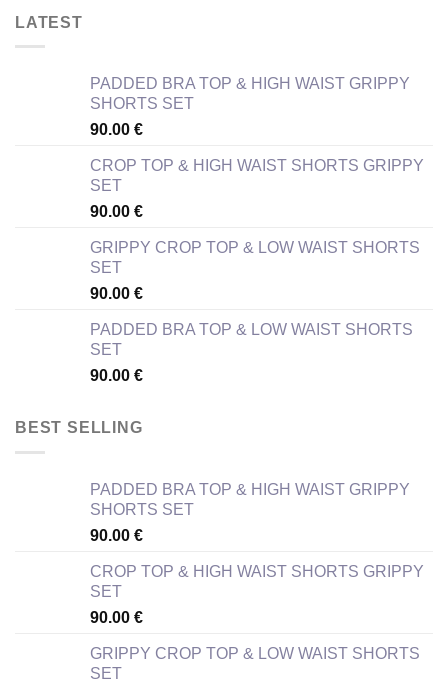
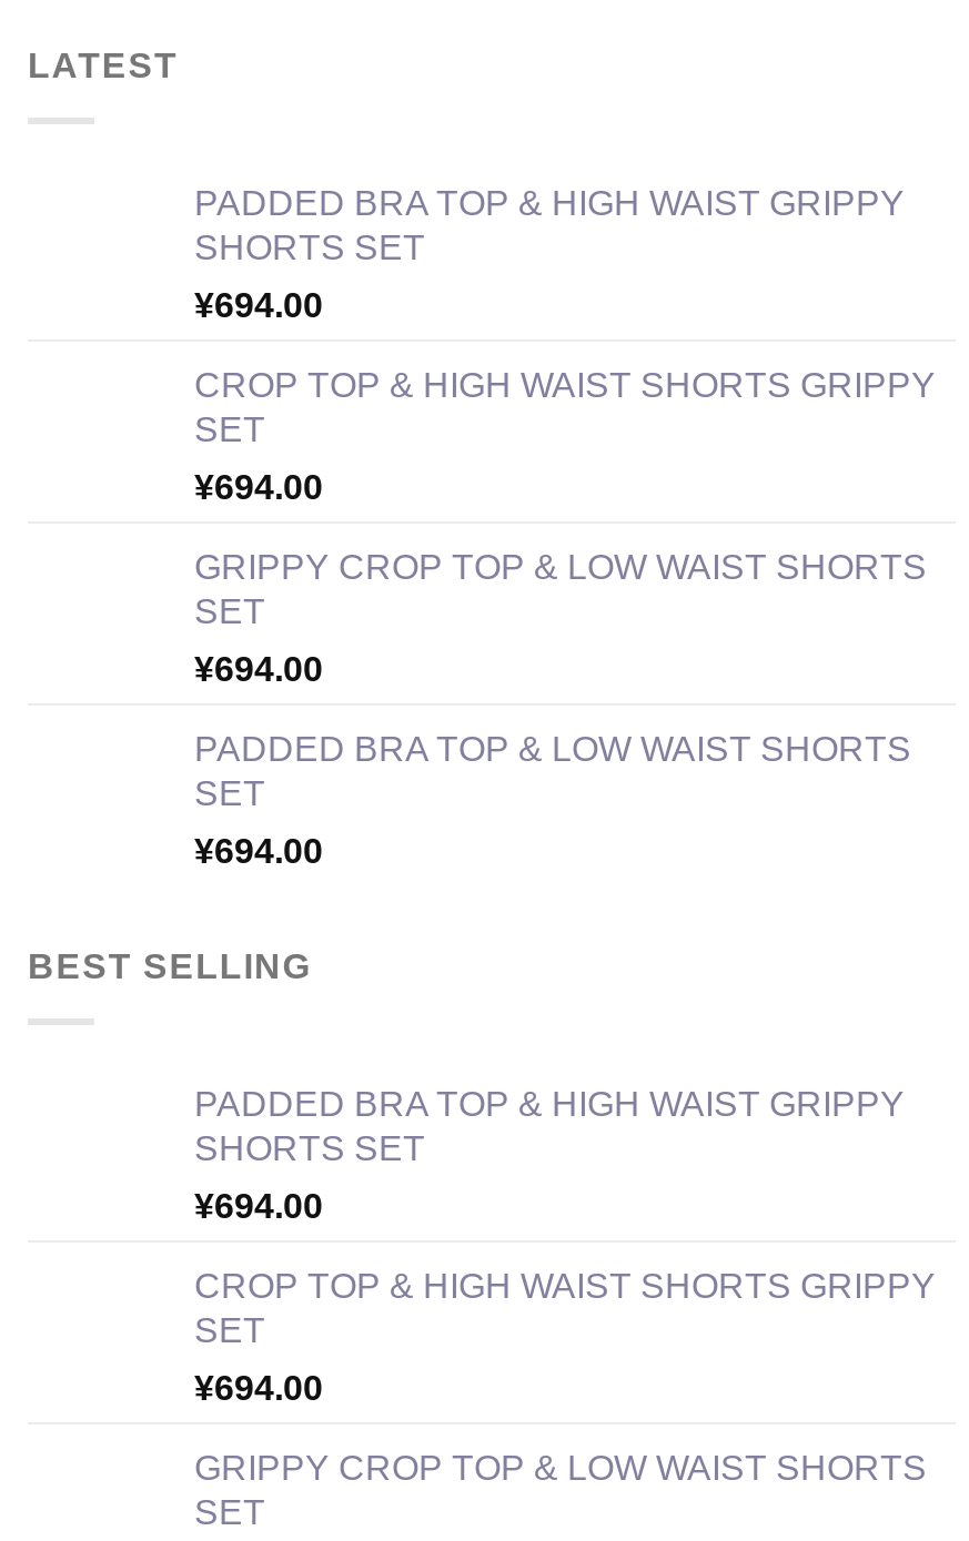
- 90.00 €
+ ¥694.00

- 90.00 €
+ ¥694.00

- 90.00 €
+ ¥694.00

- 90.00 €
+ ¥694.00

- 90.00 €
+ ¥694.00

- 90.00 €
+ ¥694.00
